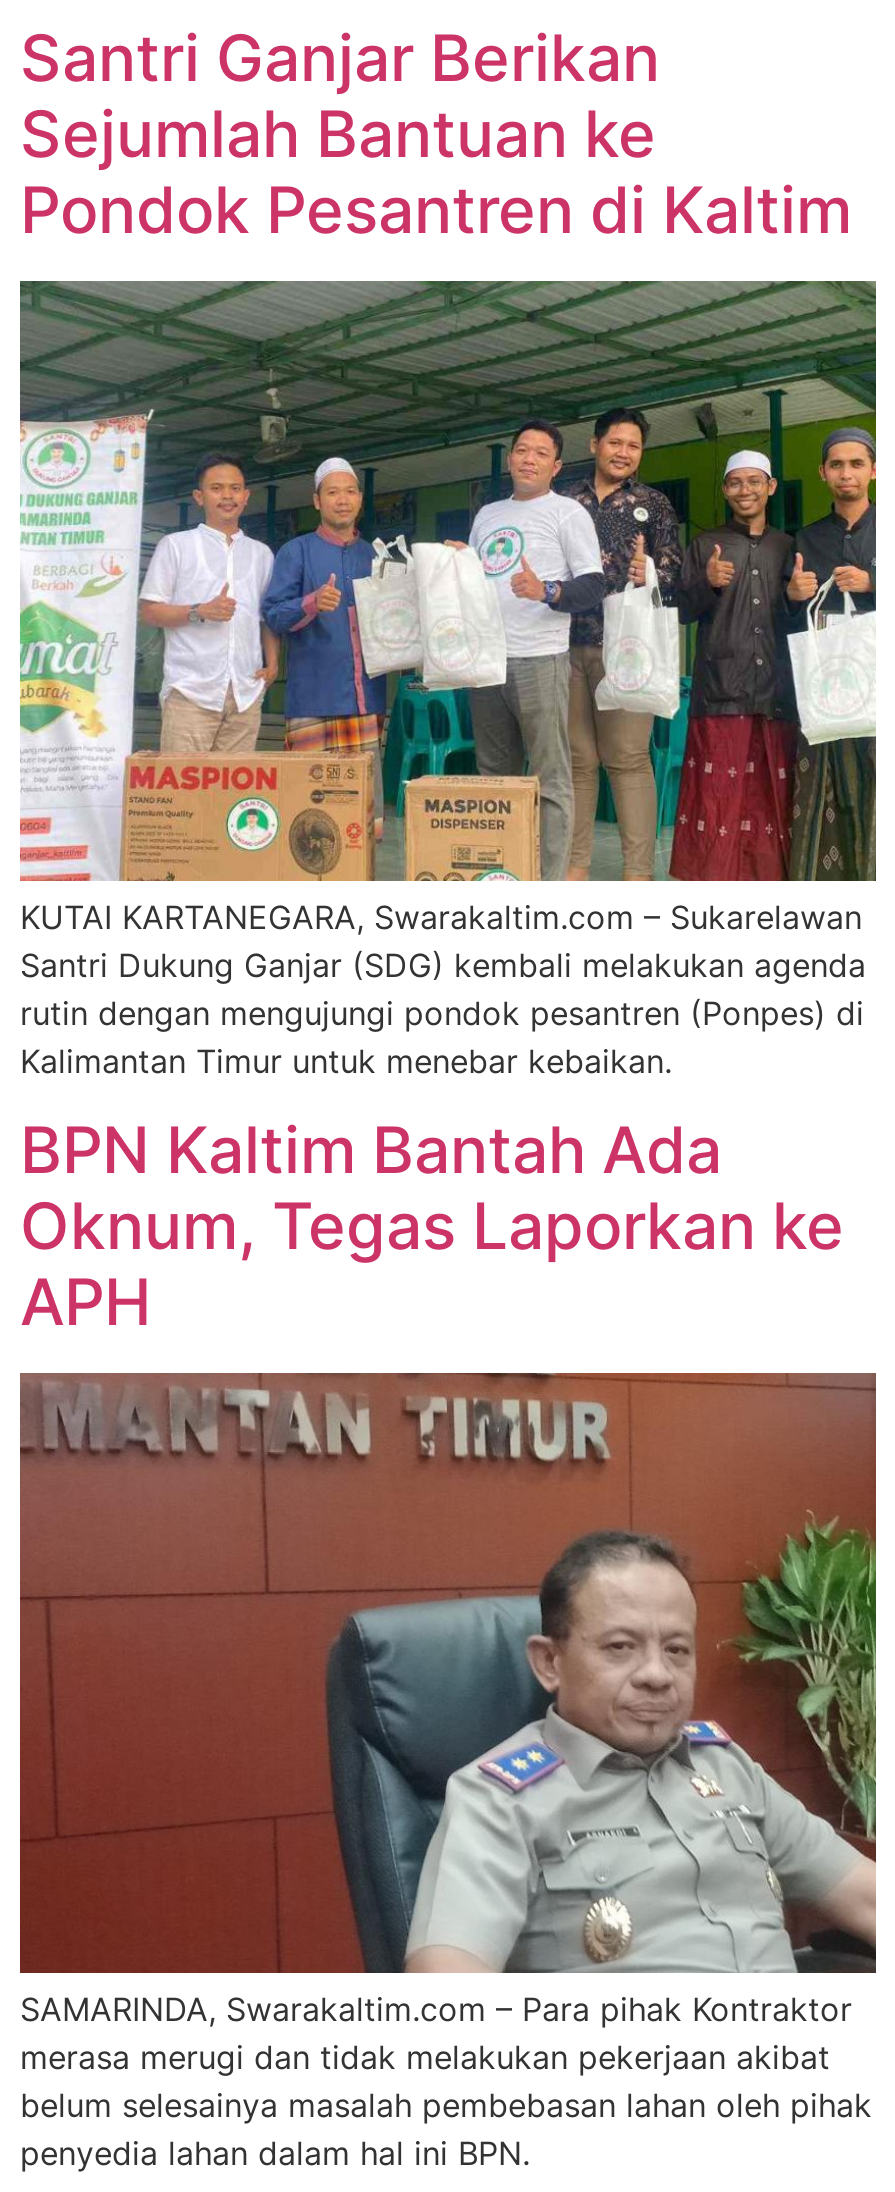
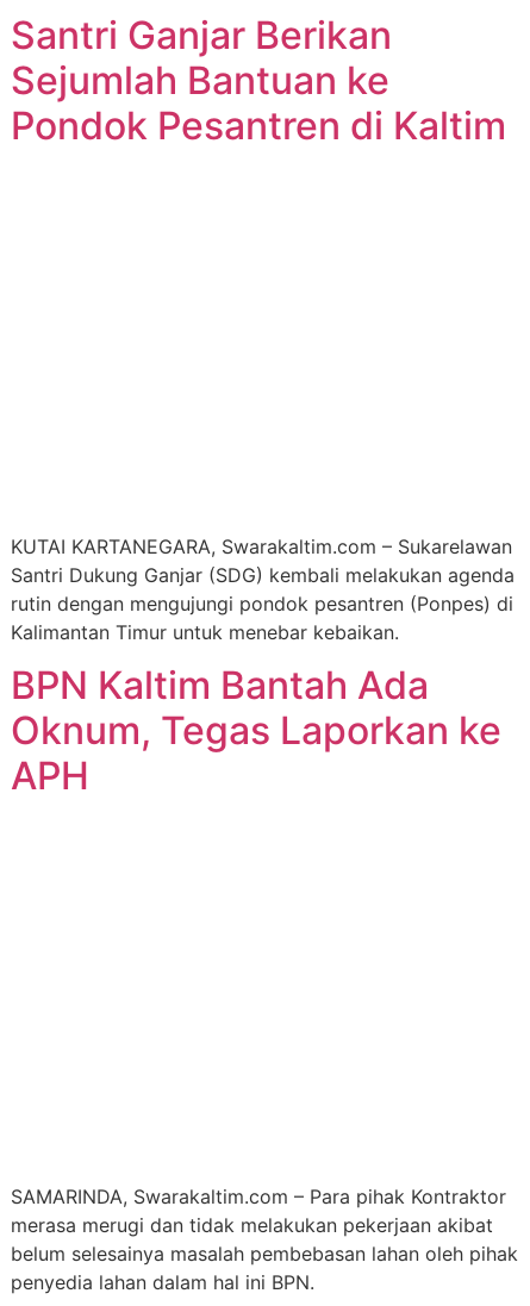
- [image]

- [image]
